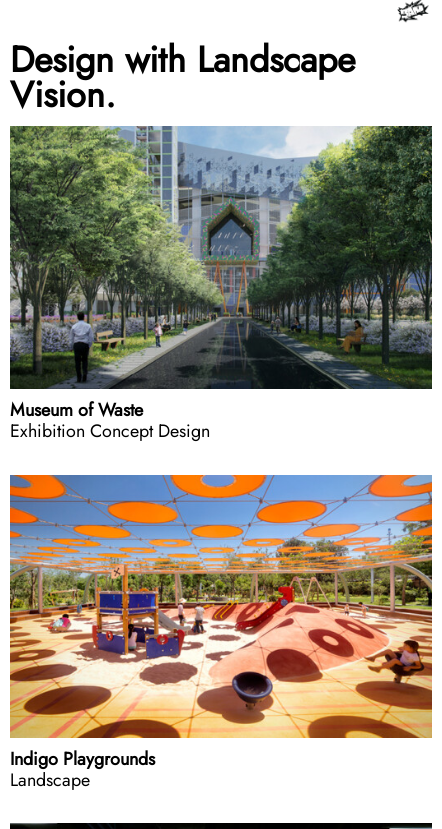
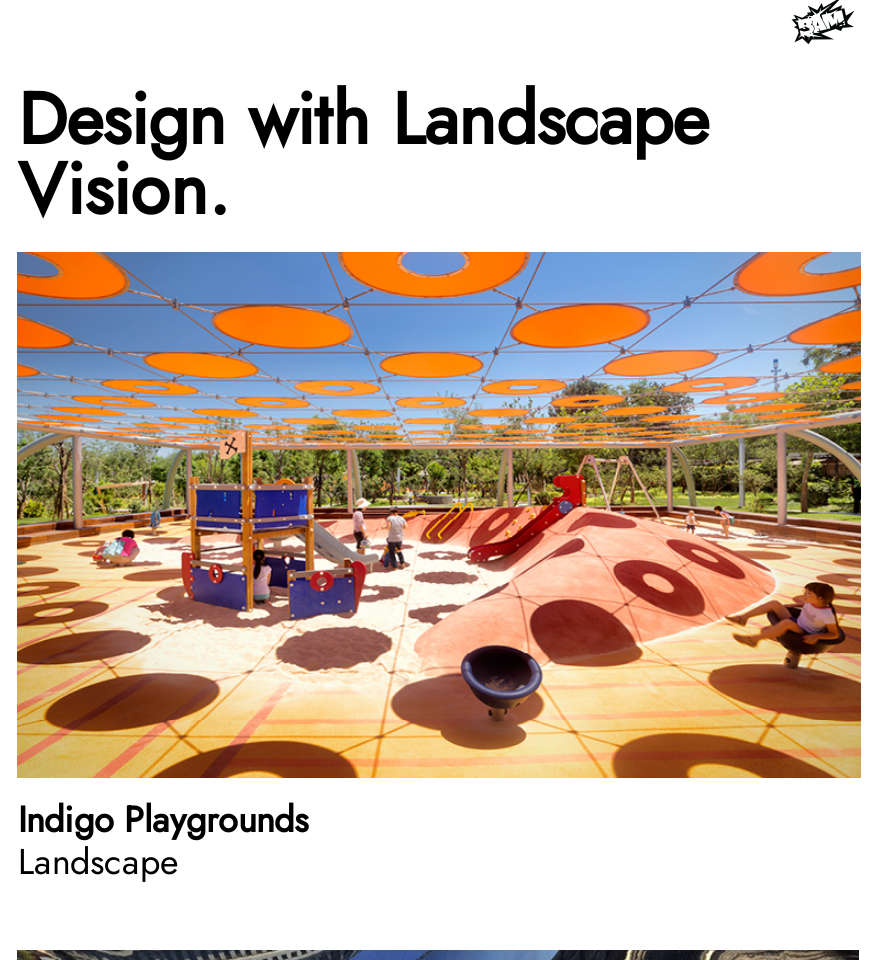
- [image]
- Museum of Waste
- Exhibition Concept Design
